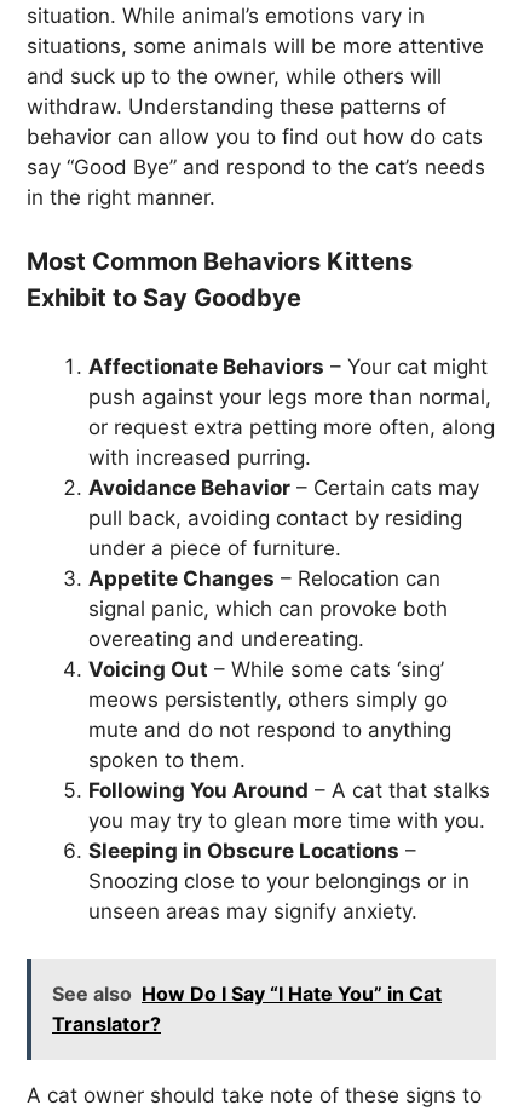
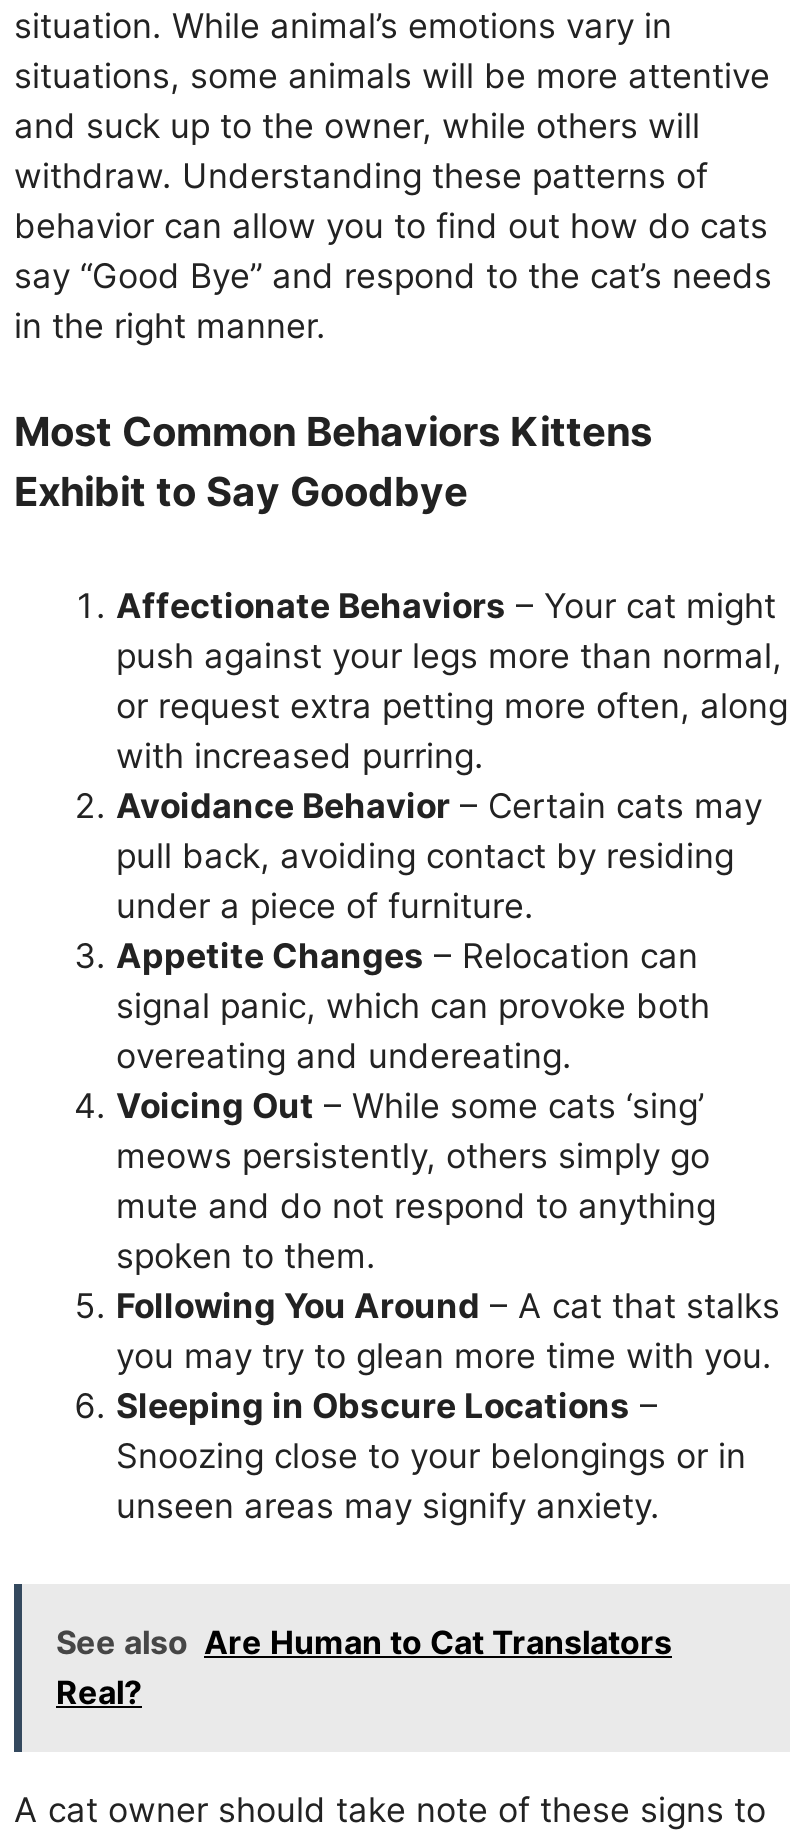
- See also How Do I Say “I Hate You” in Cat
- Translator?
+ See also Are Human to Cat Translators
+ Real?
